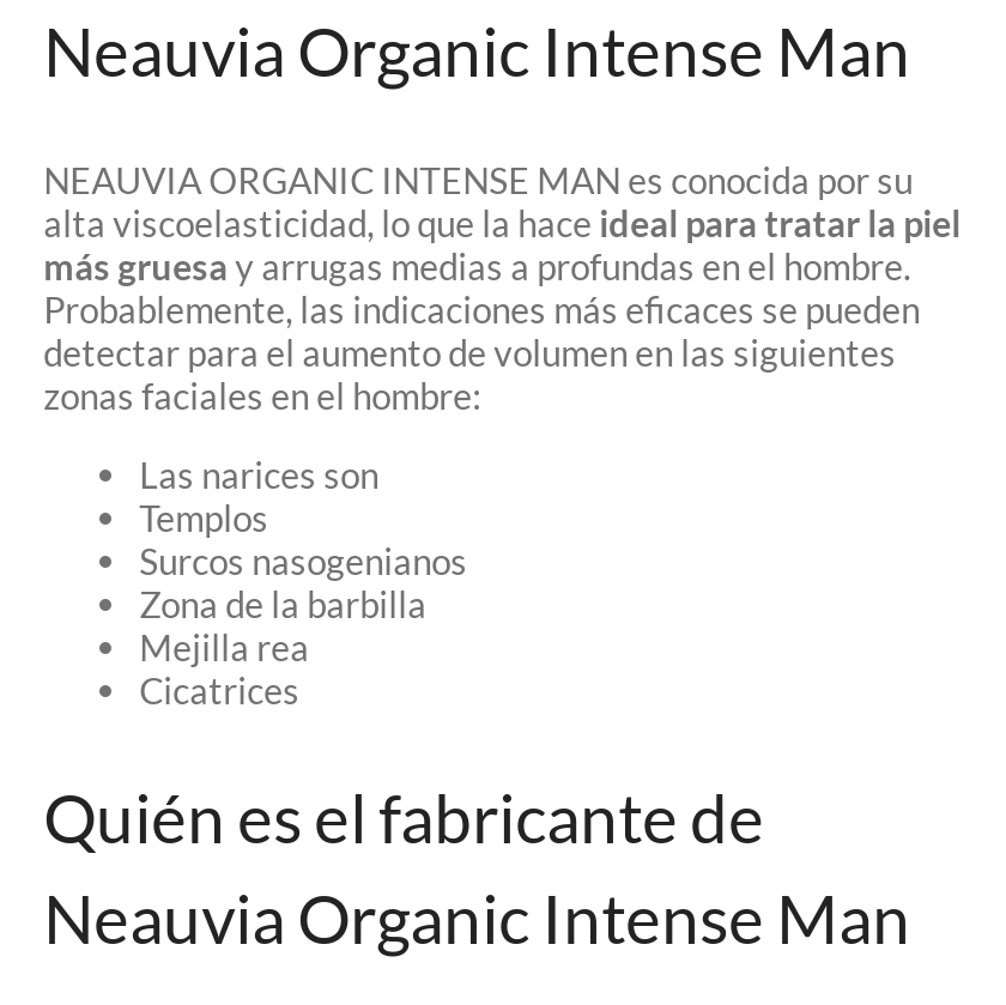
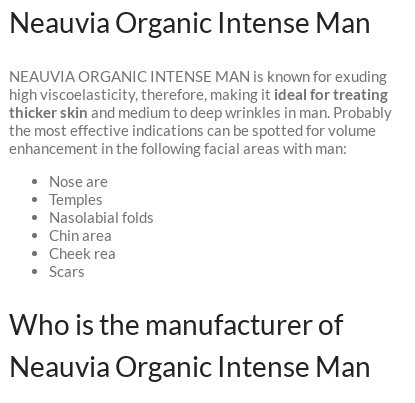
- NEAUVIA ORGANIC INTENSE MAN es conocida por su
- alta viscoelasticidad, lo que la hace ideal para tratar la piel
- más gruesa y arrugas medias a profundas en el hombre.
- Probablemente, las indicaciones más eficaces se pueden
- detectar para el aumento de volumen en las siguientes
- zonas faciales en el hombre:
+ NEAUVIA ORGANIC INTENSE MAN is known for exuding
+ high viscoelasticity, therefore, making it ideal for treating
+ thicker skin and medium to deep wrinkles in man. Probably
+ the most effective indications can be spotted for volume
+ enhancement in the following facial areas with man:

- Las narices son
- Templos
- Surcos nasogenianos
- Zona de la barbilla
- Mejilla rea
- Cicatrices
+ Nose are
+ Temples
+ Nasolabial folds
+ Chin area
+ Cheek rea
+ Scars

- Quién es el fabricante de
+ Who is the manufacturer of
